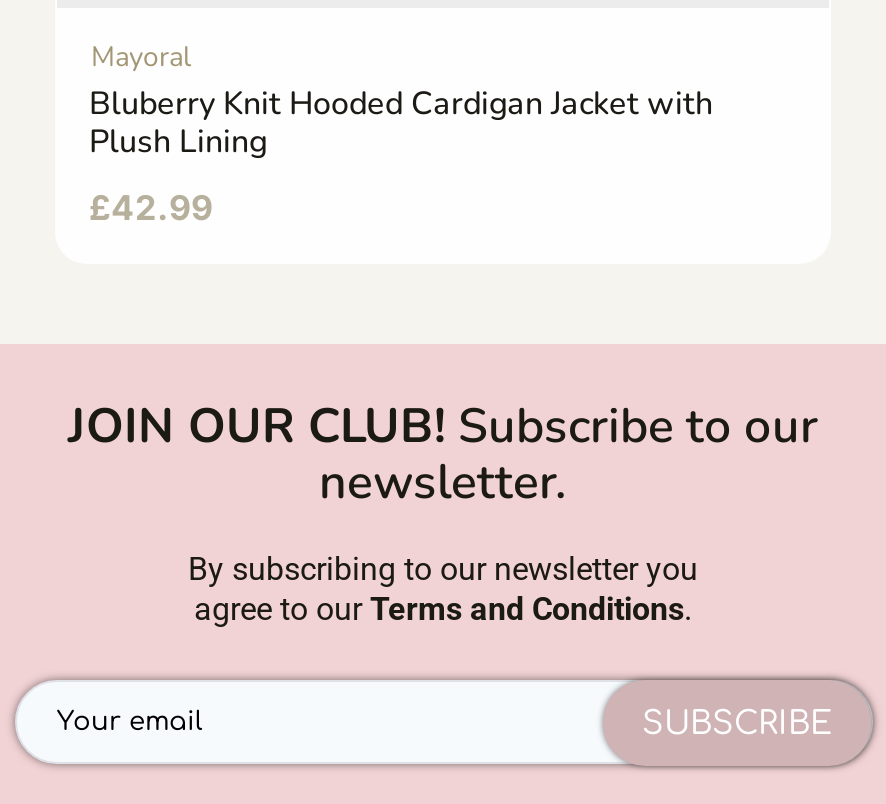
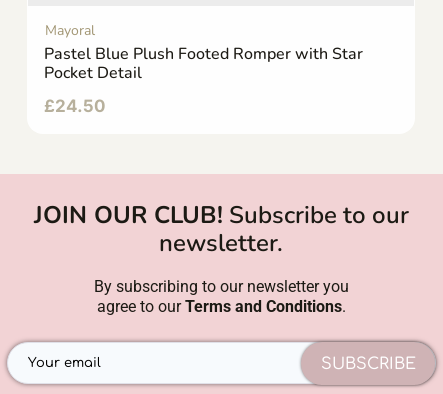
- Bluberry Knit Hooded Cardigan Jacket with
- Plush Lining
+ Pastel Blue Plush Footed Romper with Star
+ Pocket Detail

- £42.99
+ £24.50
